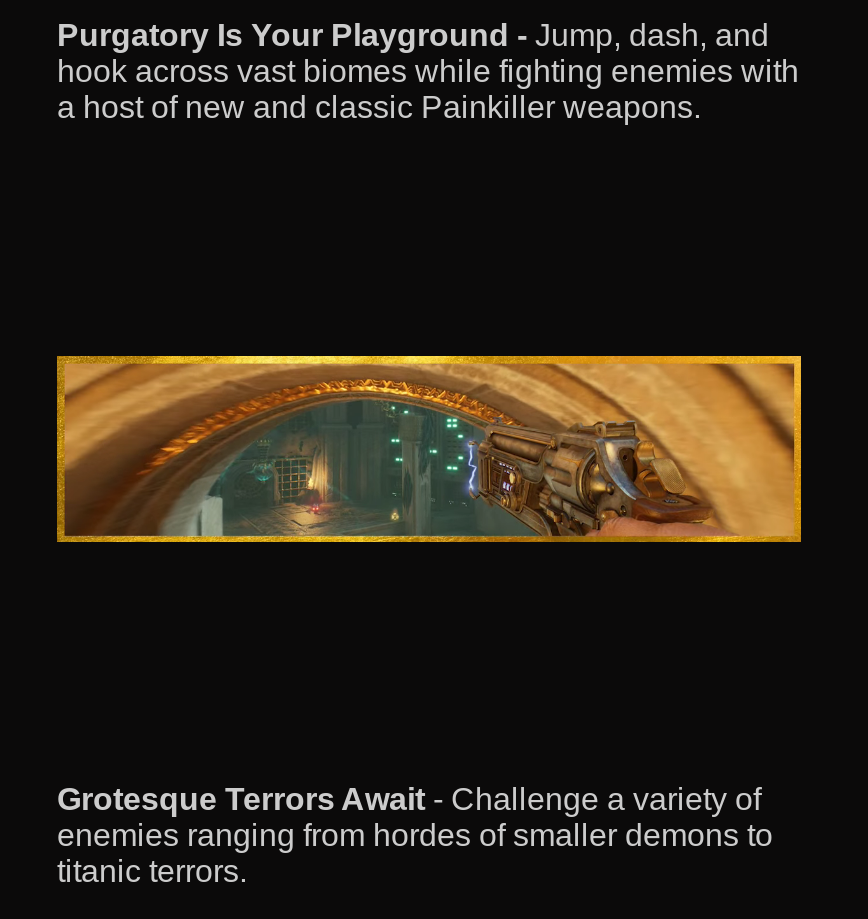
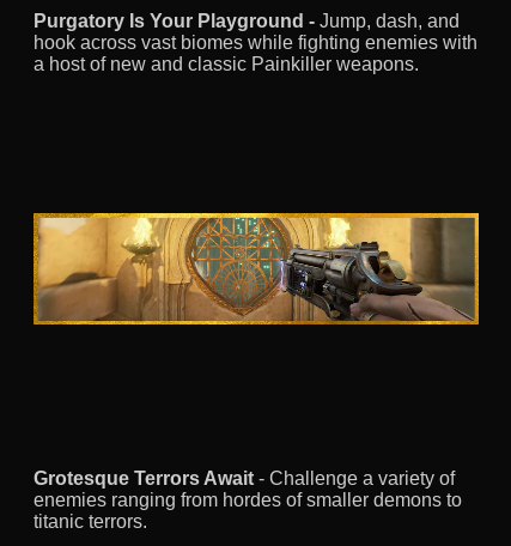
- [image]
+ [image]
